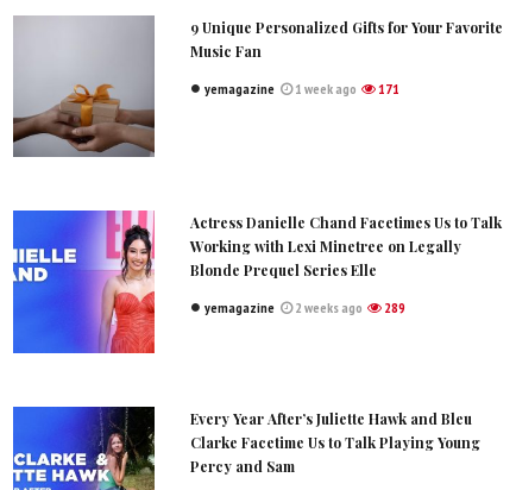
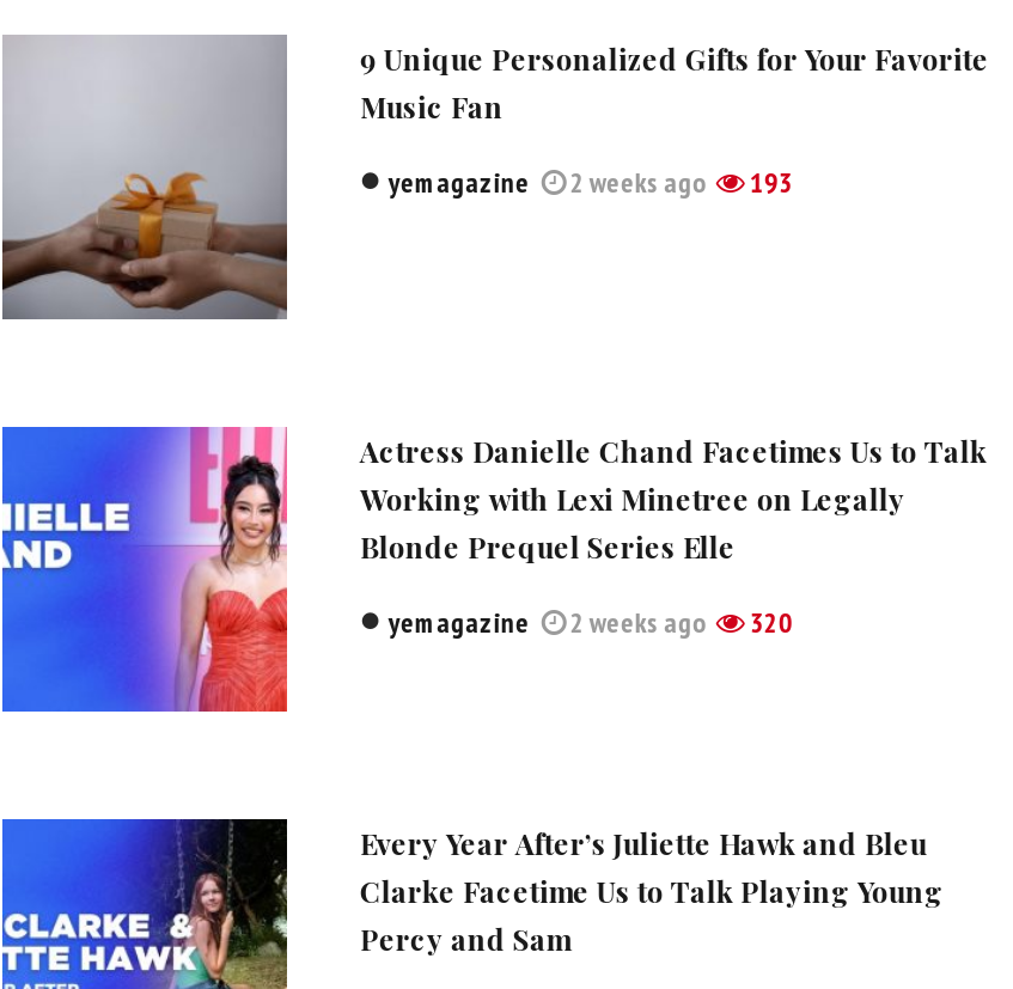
- 1 week ago
+ 2 weeks ago

- 171
+ 193

- yemagazine 2 weeks ago 289
+ yemagazine 2 weeks ago 320
